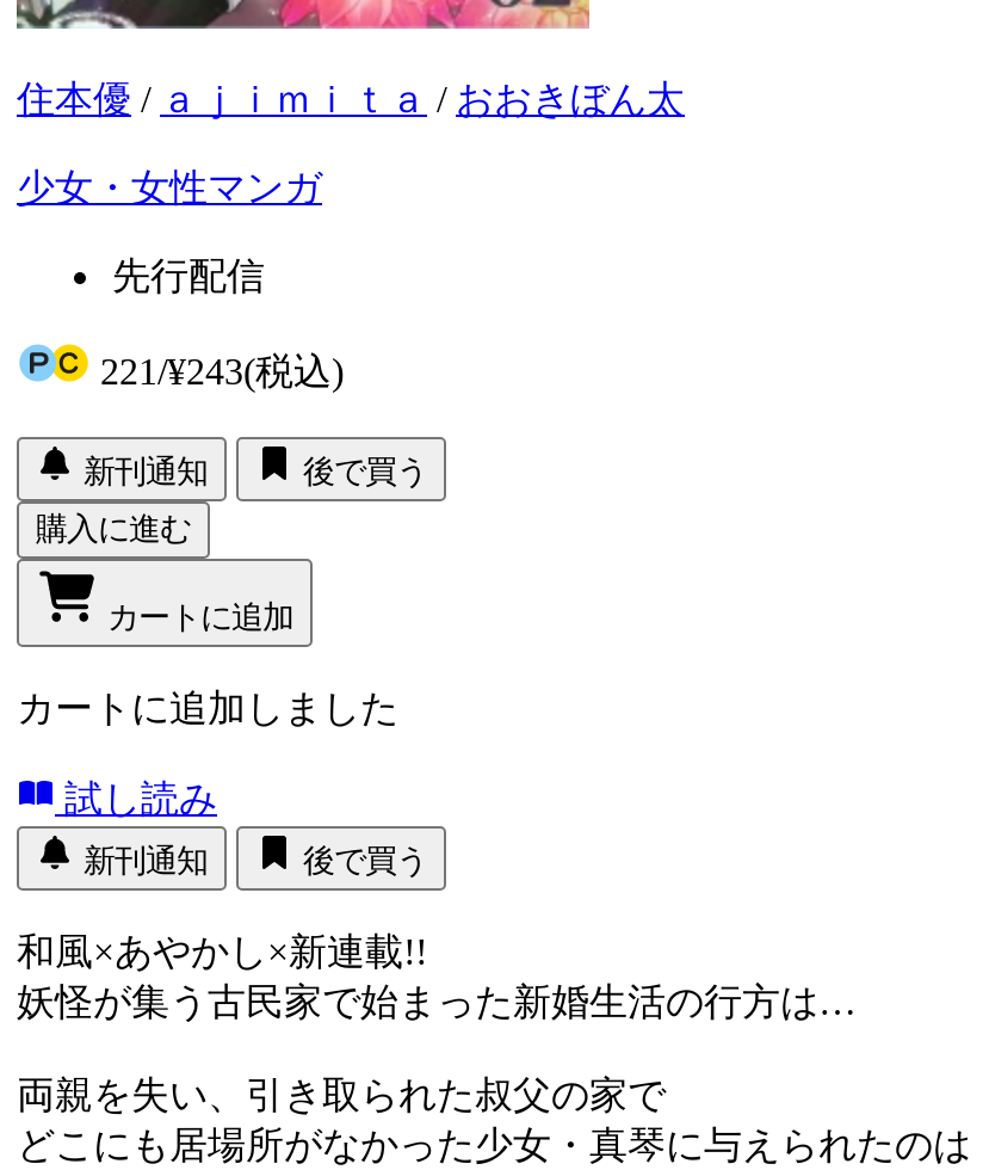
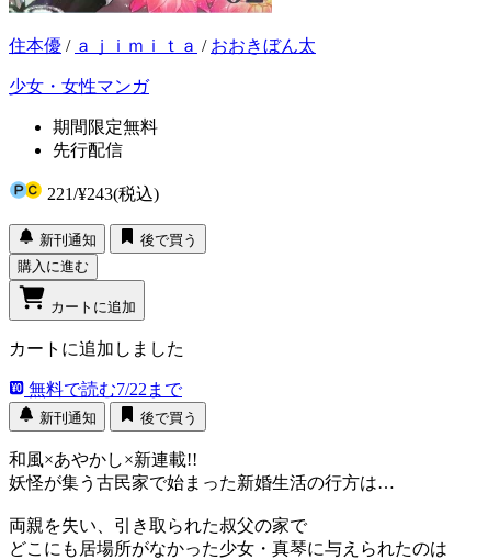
+ 期間限定無料

- 試し読み
+ 無料で読む7/22まで
